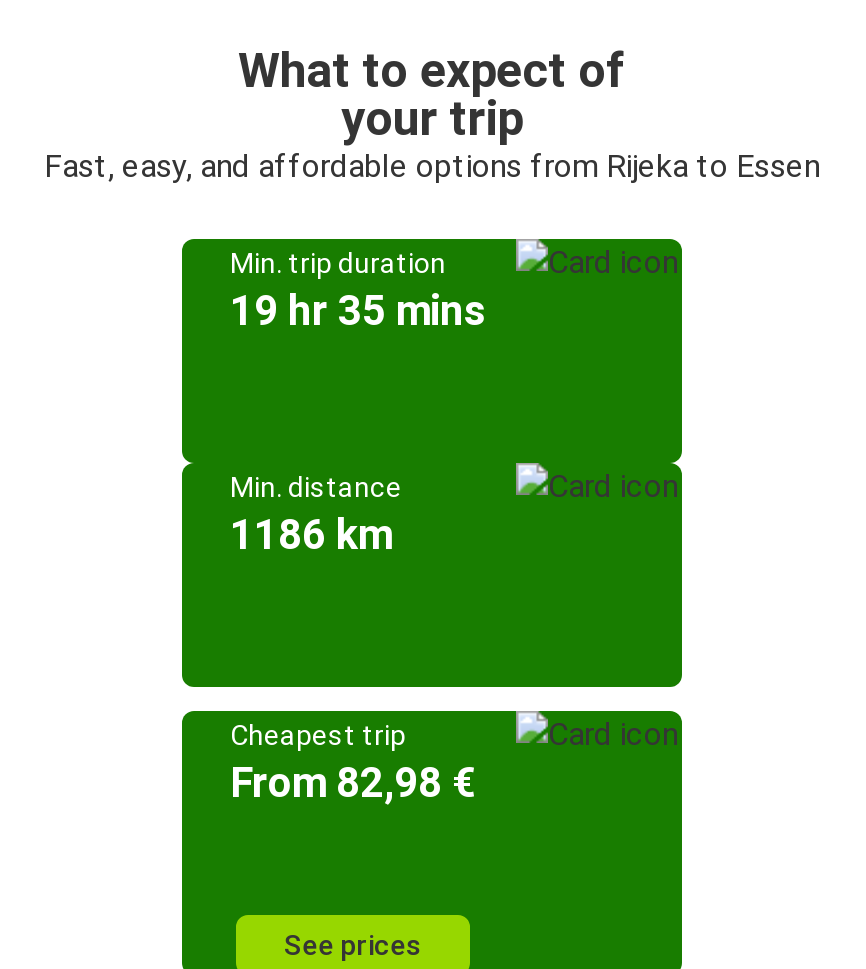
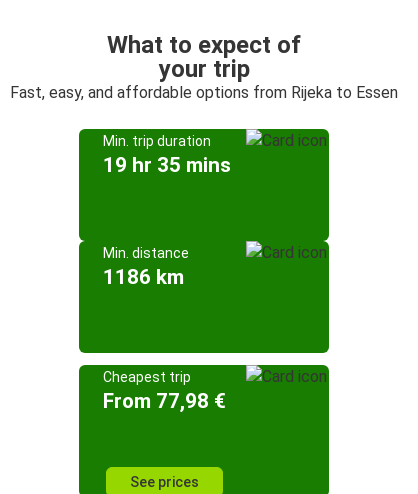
- From 82,98 €
+ From 77,98 €
